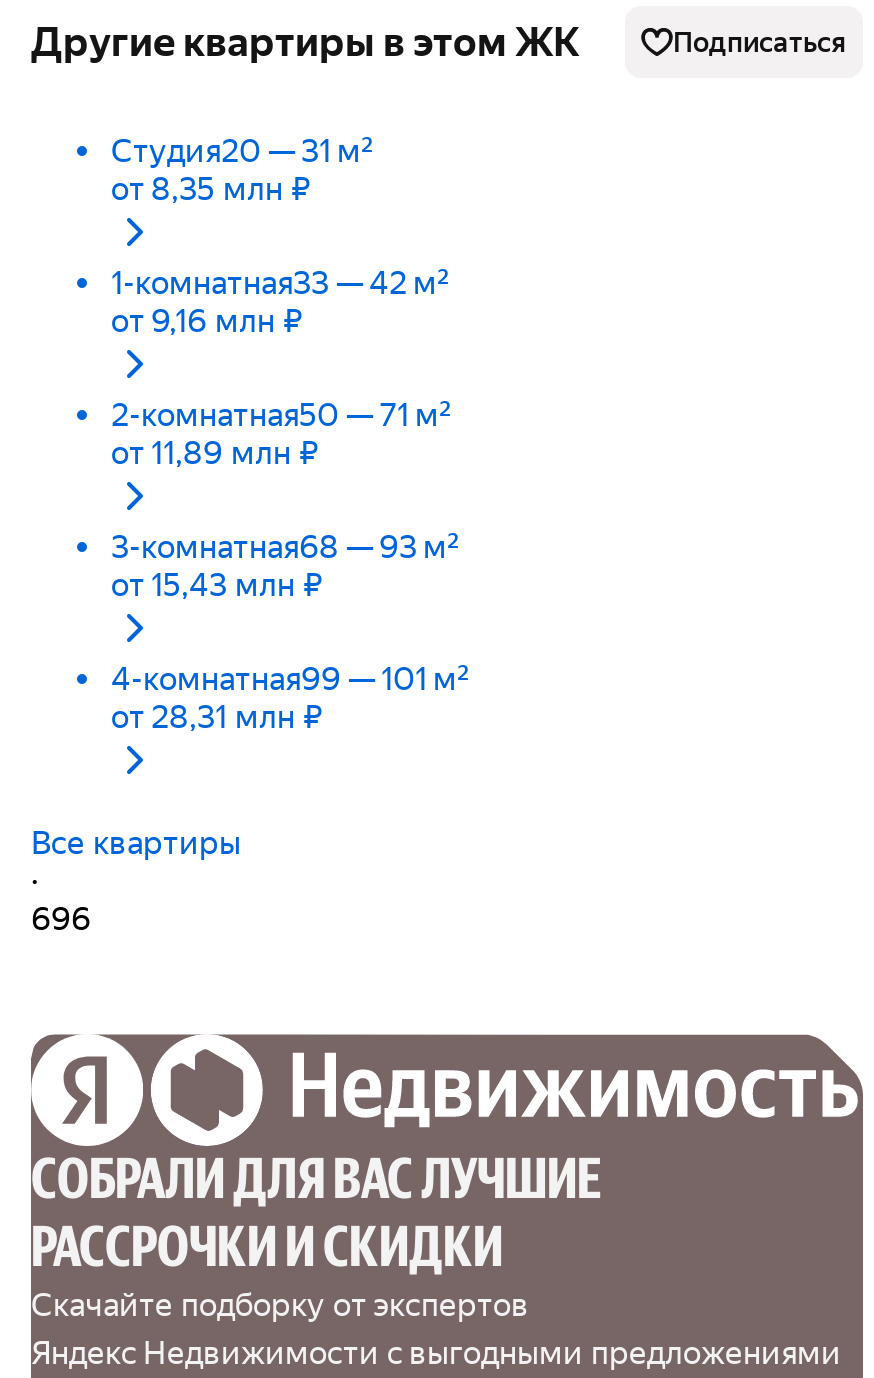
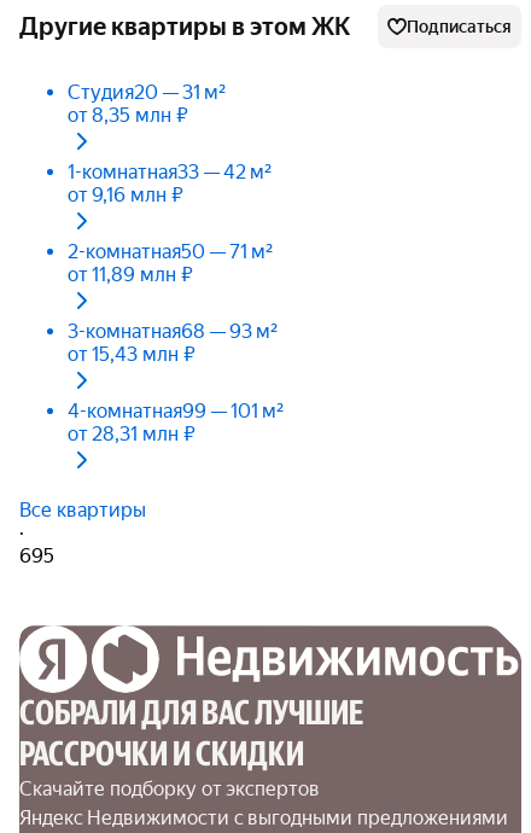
- 696
+ 695
